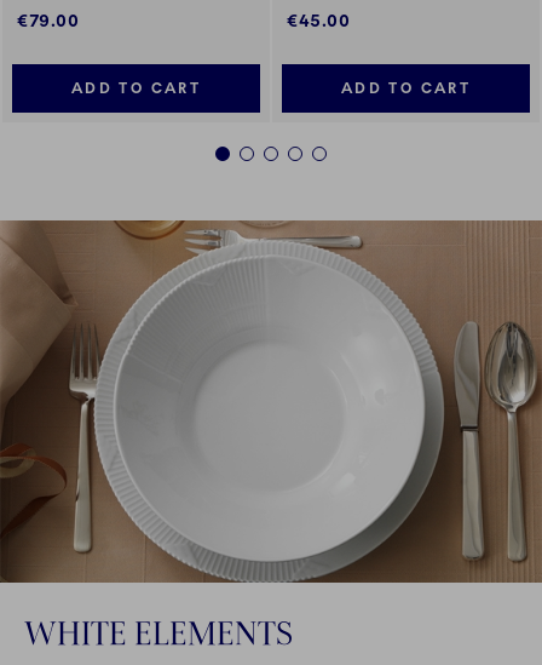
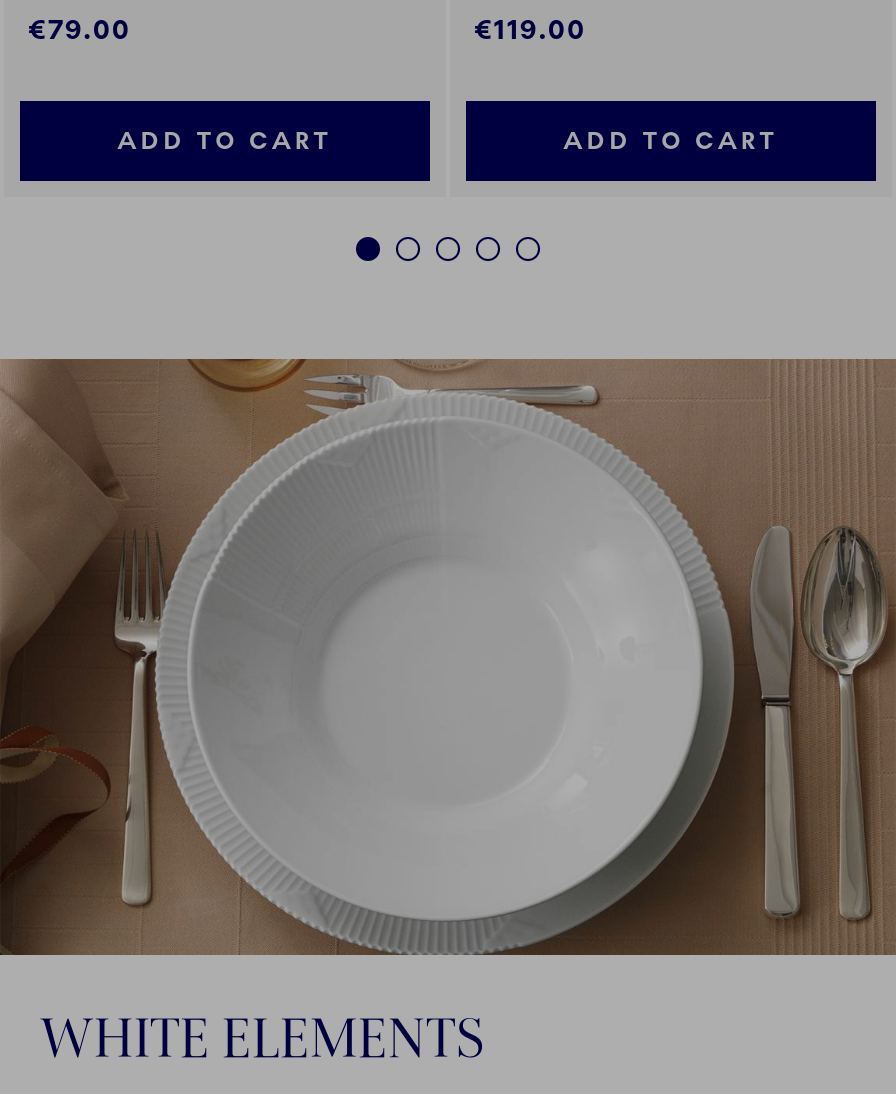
- €45.00
+ €119.00
